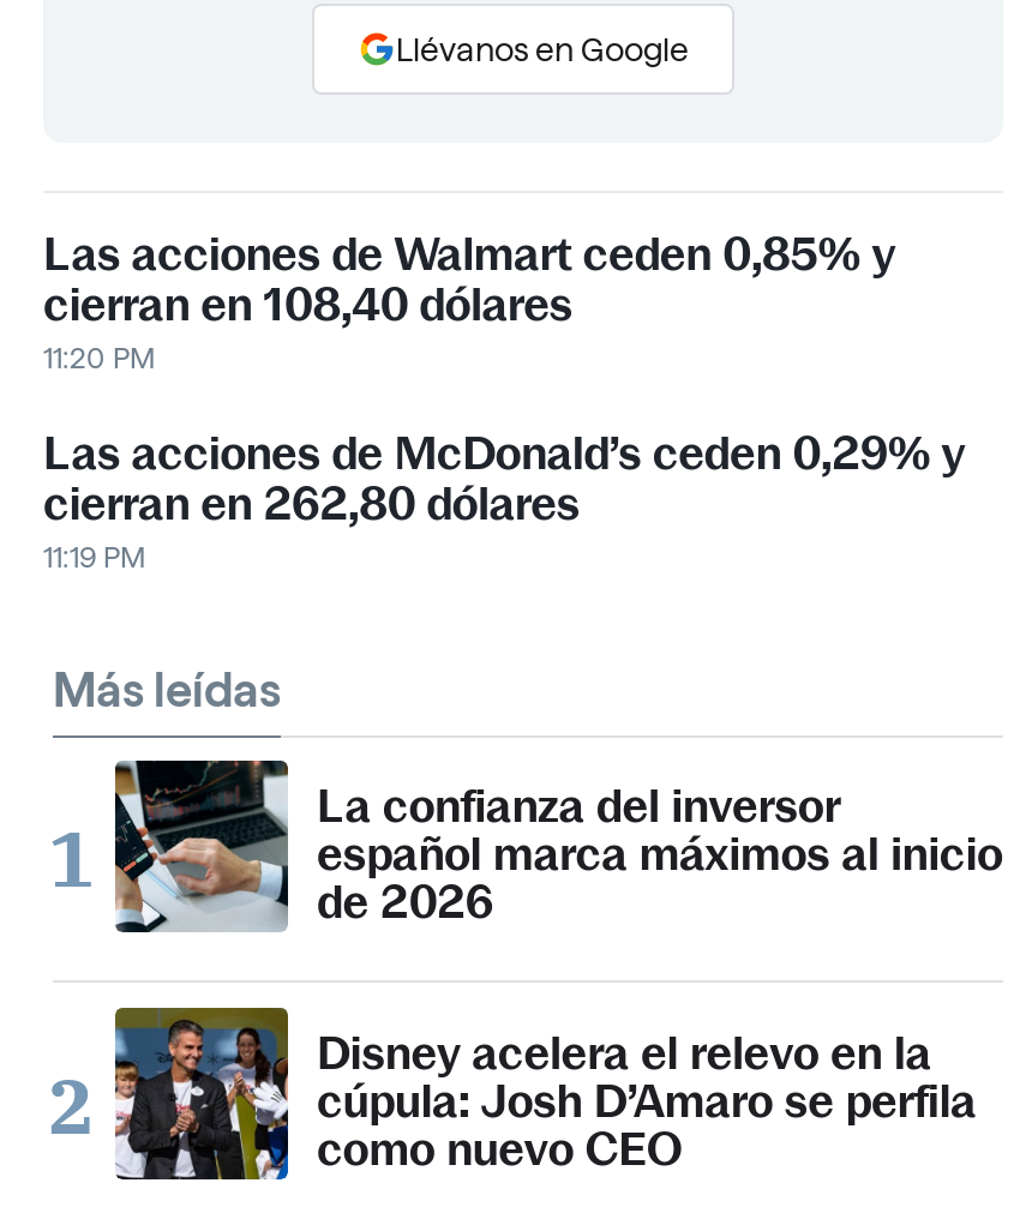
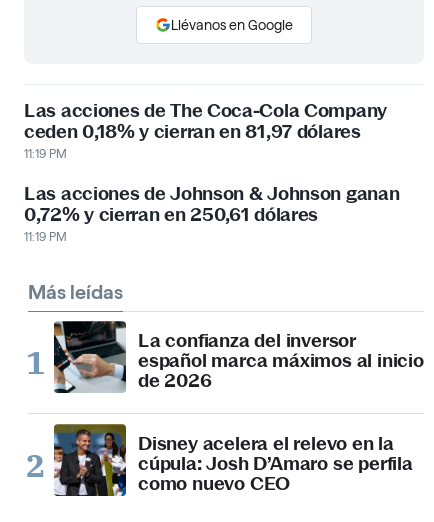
- Las acciones de Walmart ceden 0,85% y
- cierran en 108,40 dólares
- 11:20 PM
+ Las acciones de The Coca-Cola Company
+ ceden 0,18% y cierran en 81,97 dólares
+ 11:19 PM

- Las acciones de McDonald’s ceden 0,29% y
- cierran en 262,80 dólares
+ Las acciones de Johnson & Johnson ganan
+ 0,72% y cierran en 250,61 dólares
